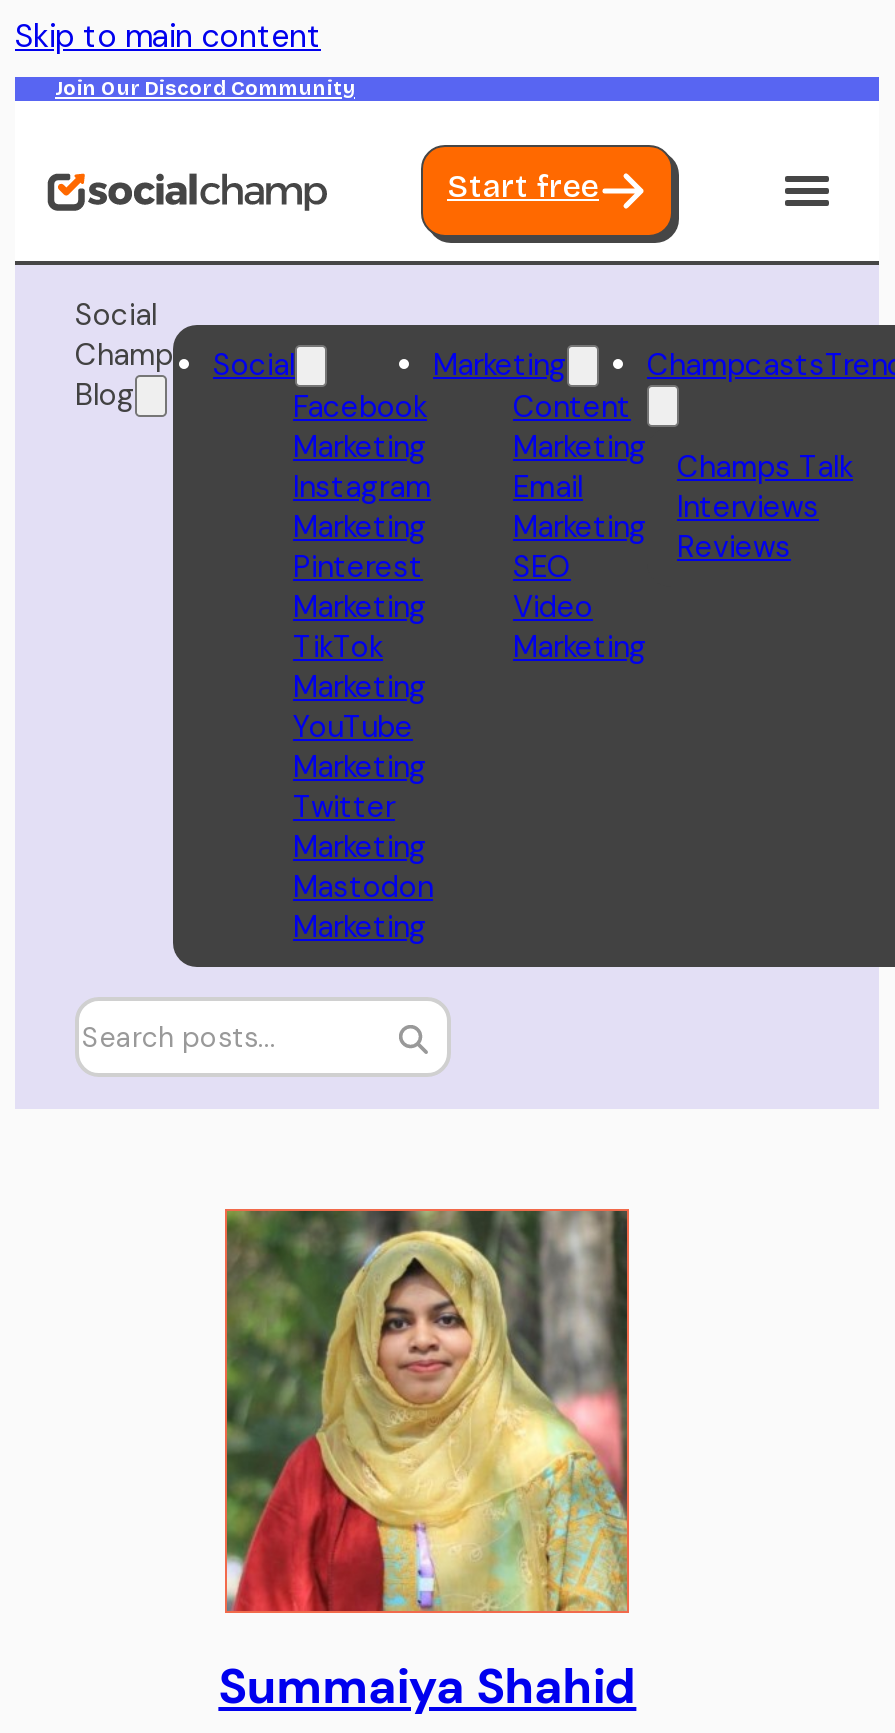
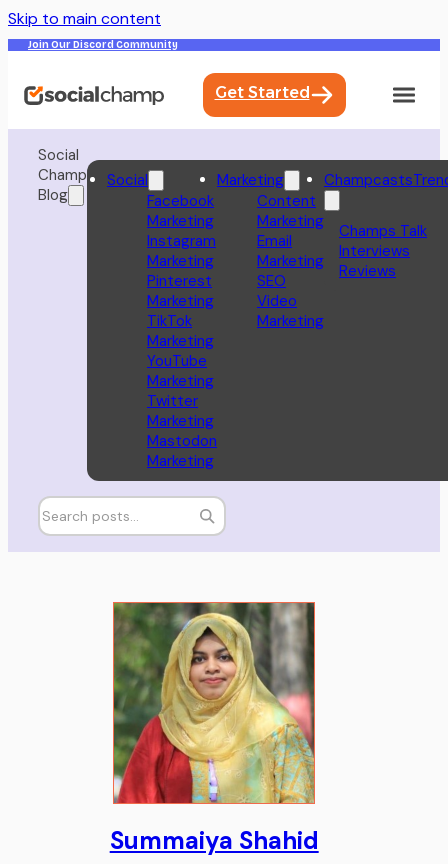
- Start free
+ Get Started
